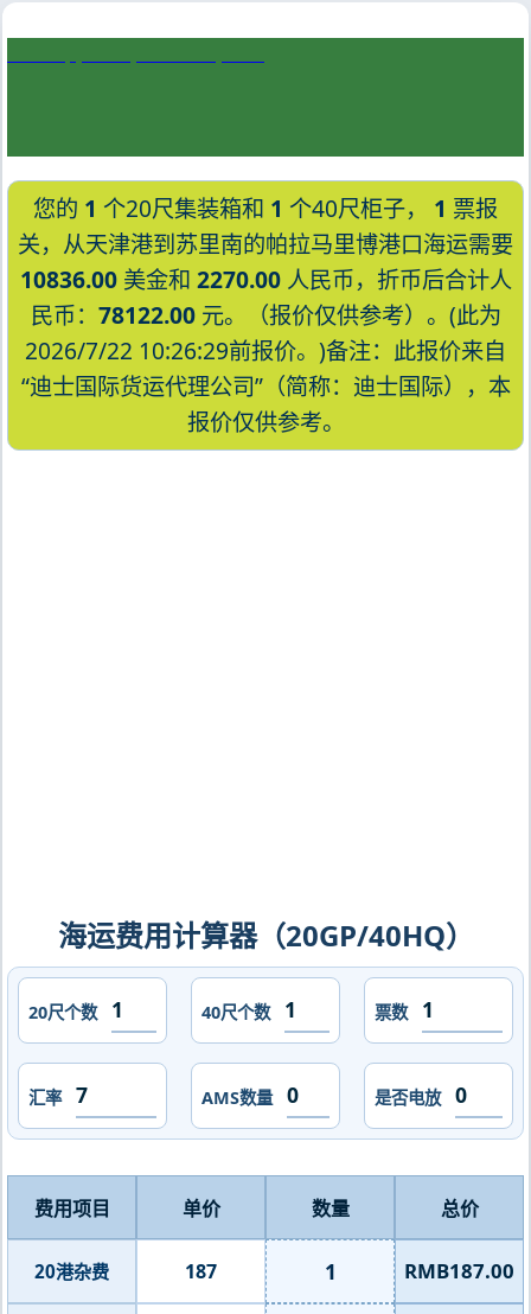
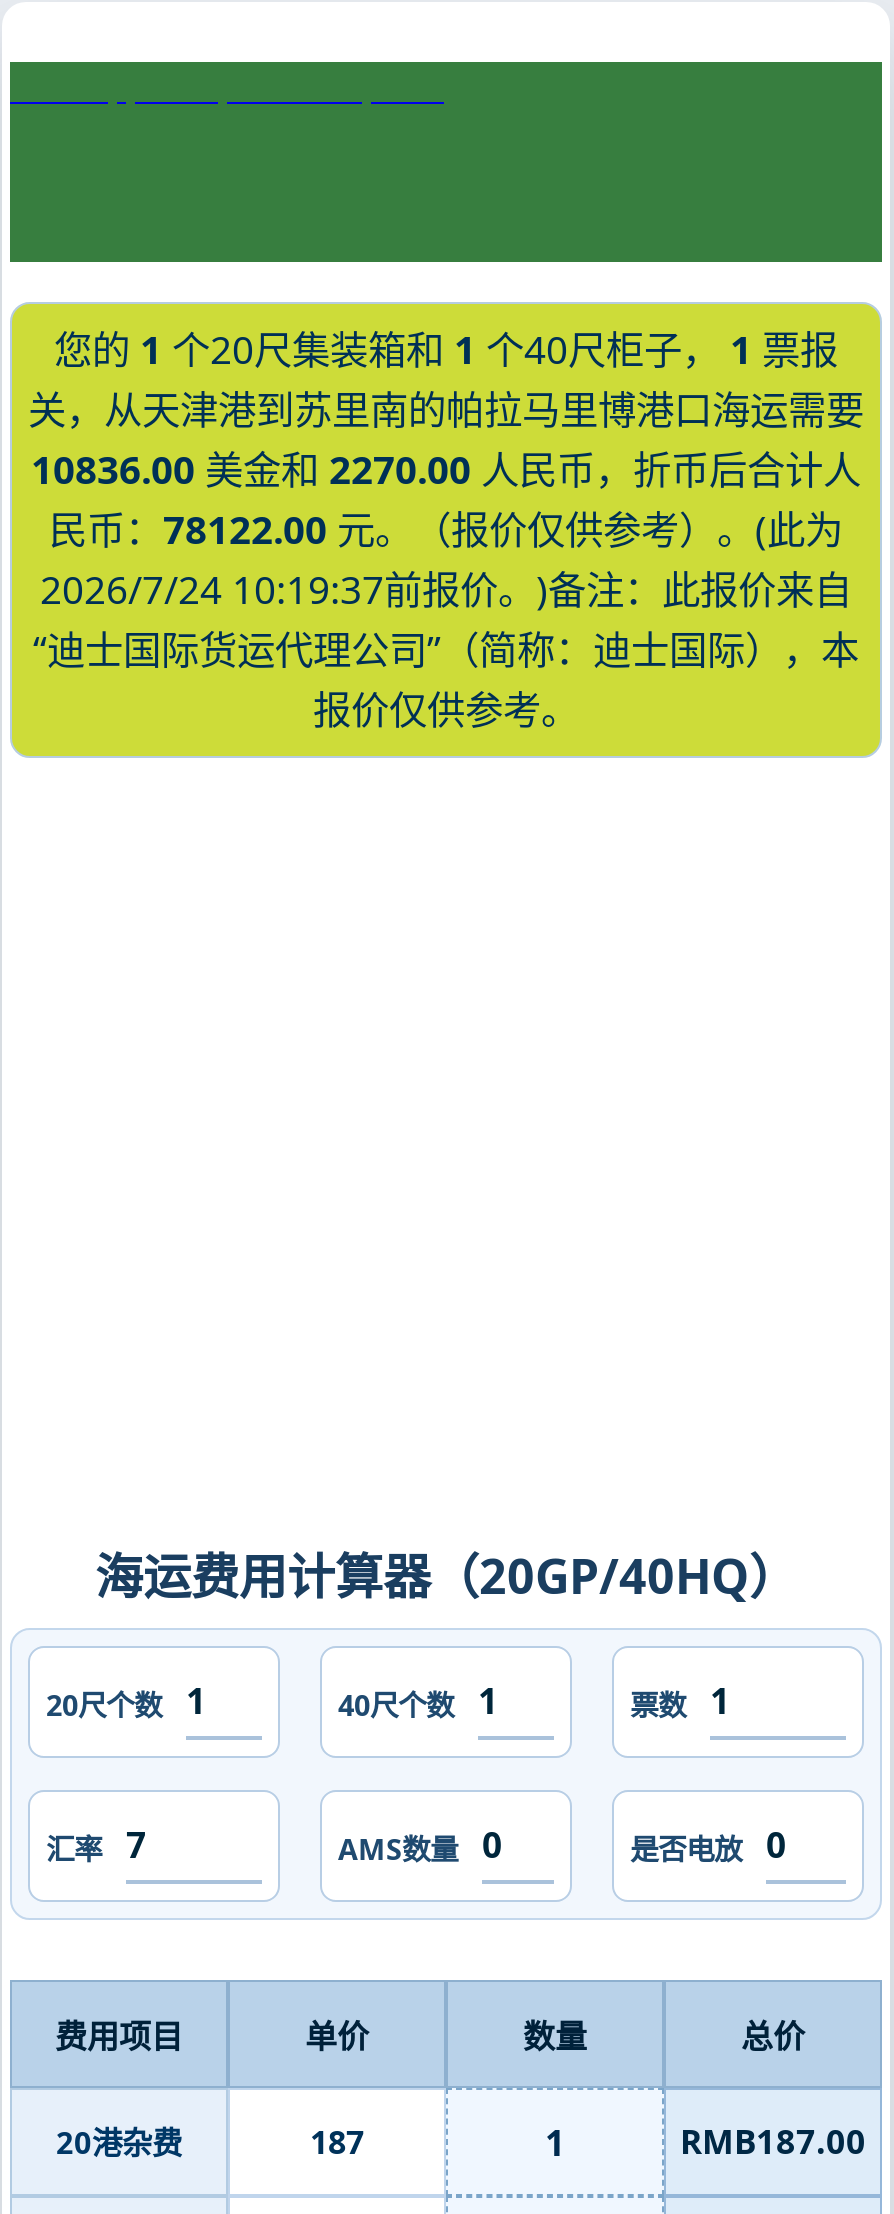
- 2026/7/22 10:26:29前报价。)备注：此报价来自
+ 2026/7/24 10:19:37前报价。)备注：此报价来自
